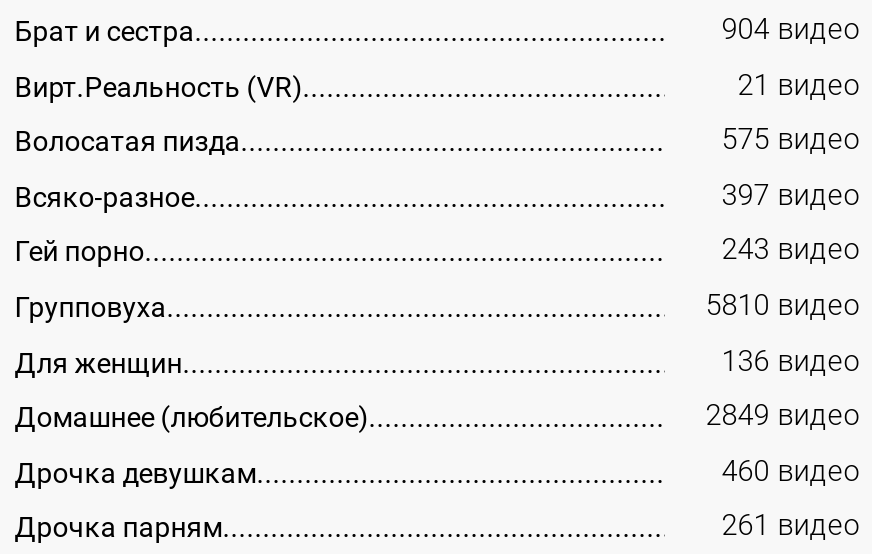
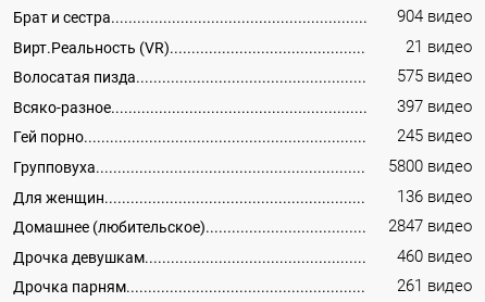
- 243 видео
+ 245 видео

- 5810 видео
+ 5800 видео

- 2849 видео
+ 2847 видео
